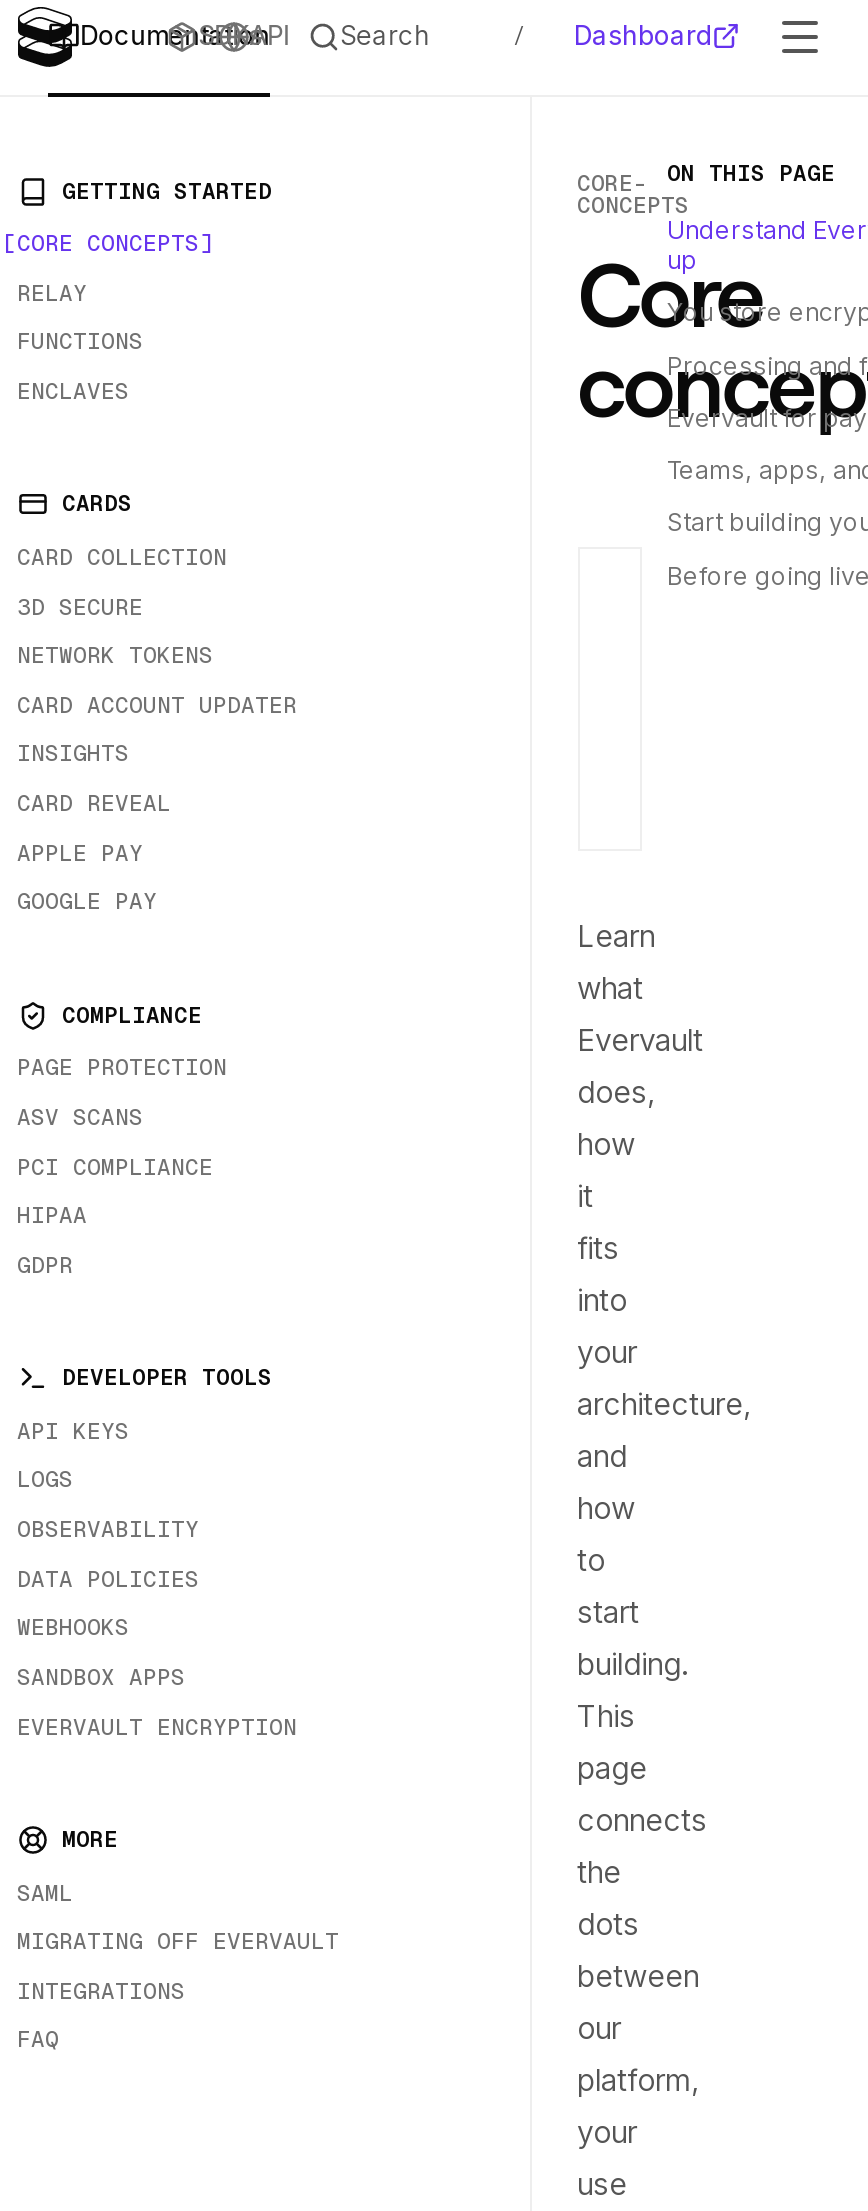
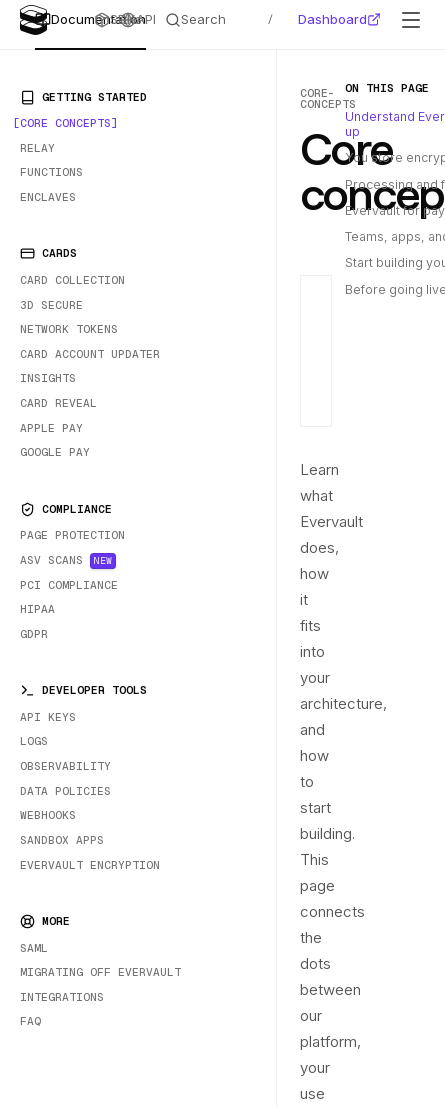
+ NEW
